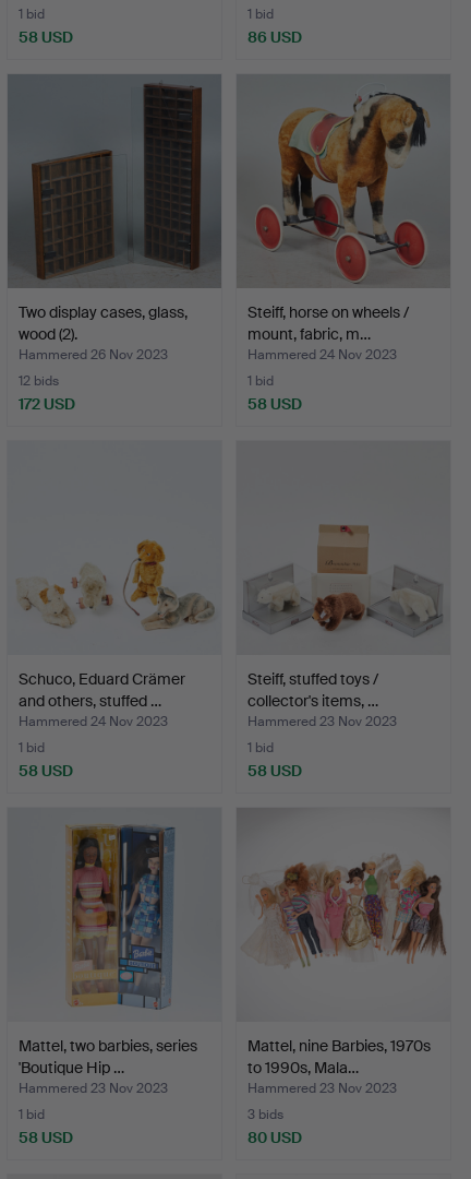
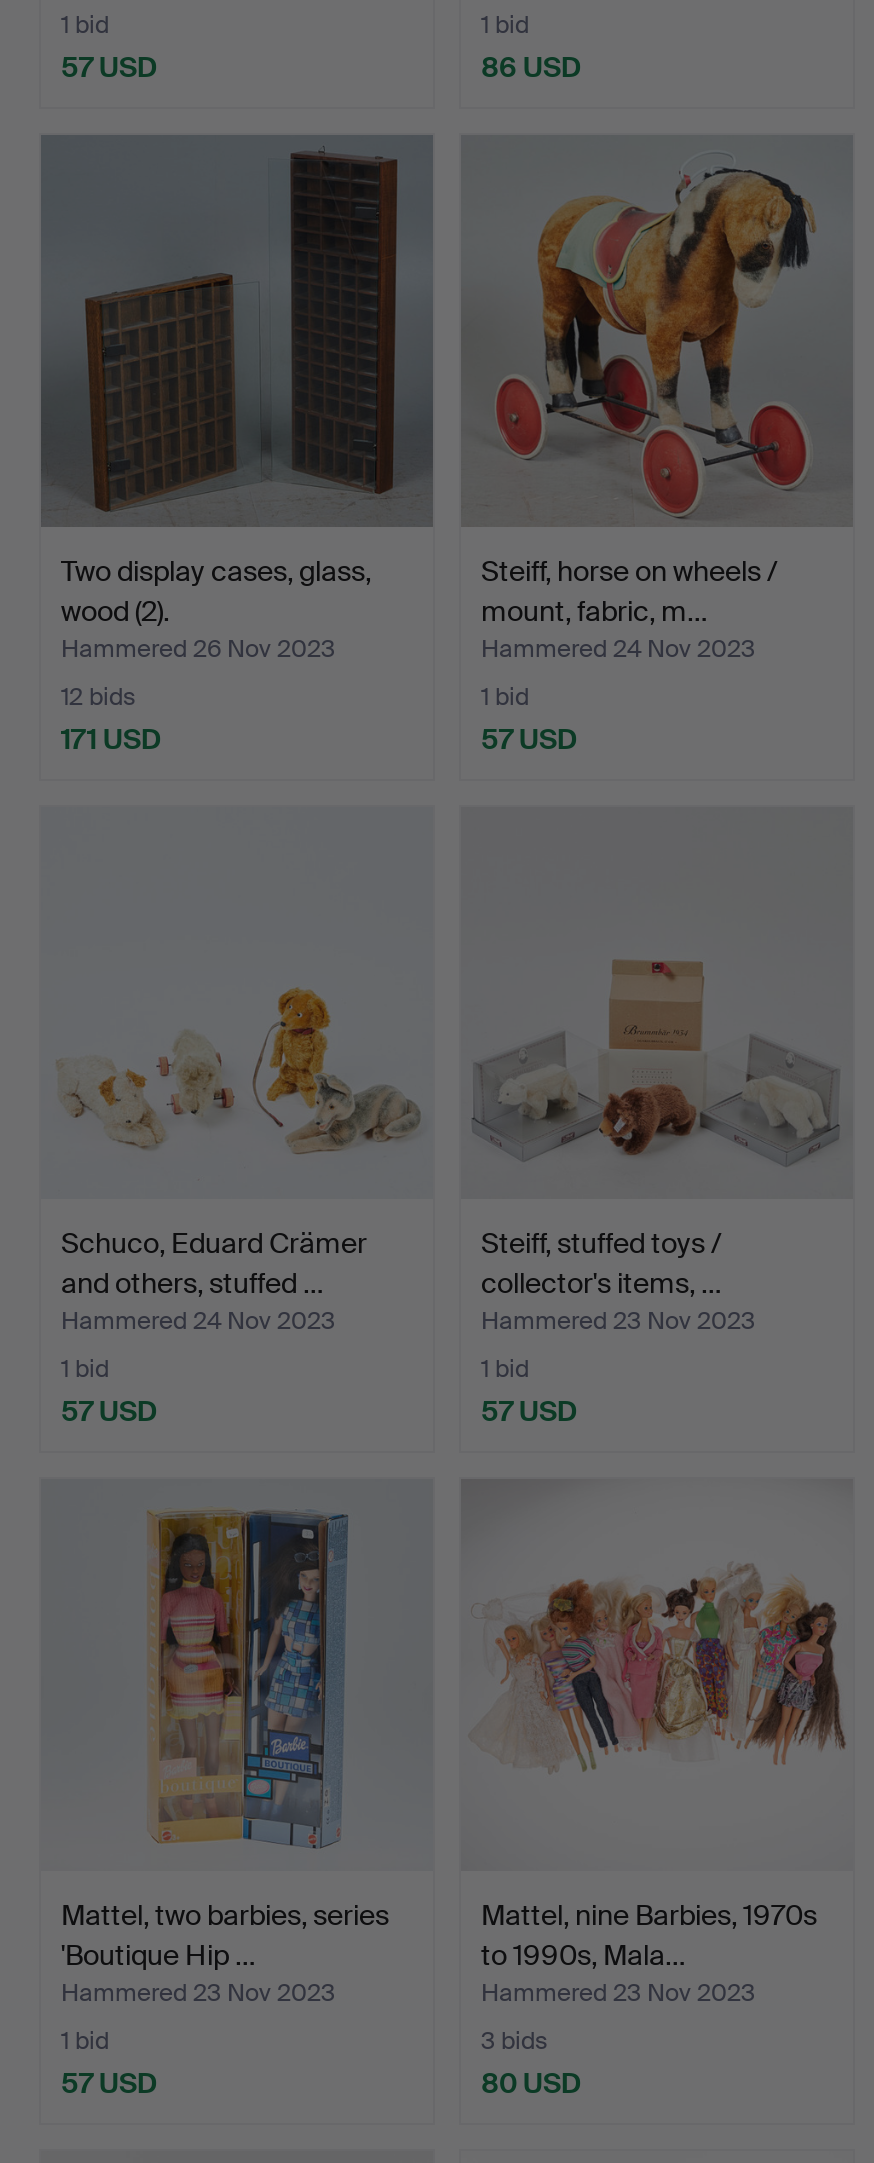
- 58 USD
+ 57 USD

- 172 USD
+ 171 USD

- 58 USD
+ 57 USD

- 58 USD
+ 57 USD

- 58 USD
+ 57 USD

- 58 USD
+ 57 USD
